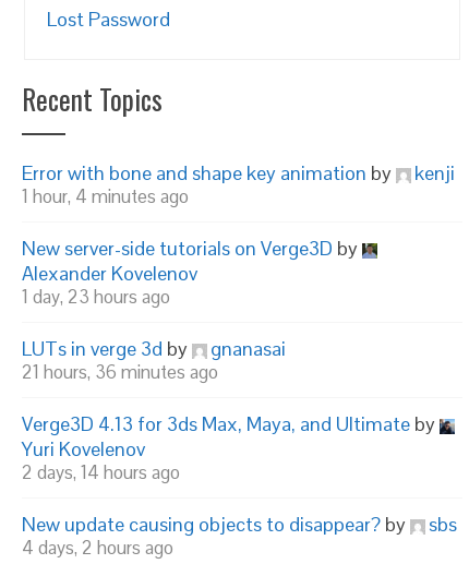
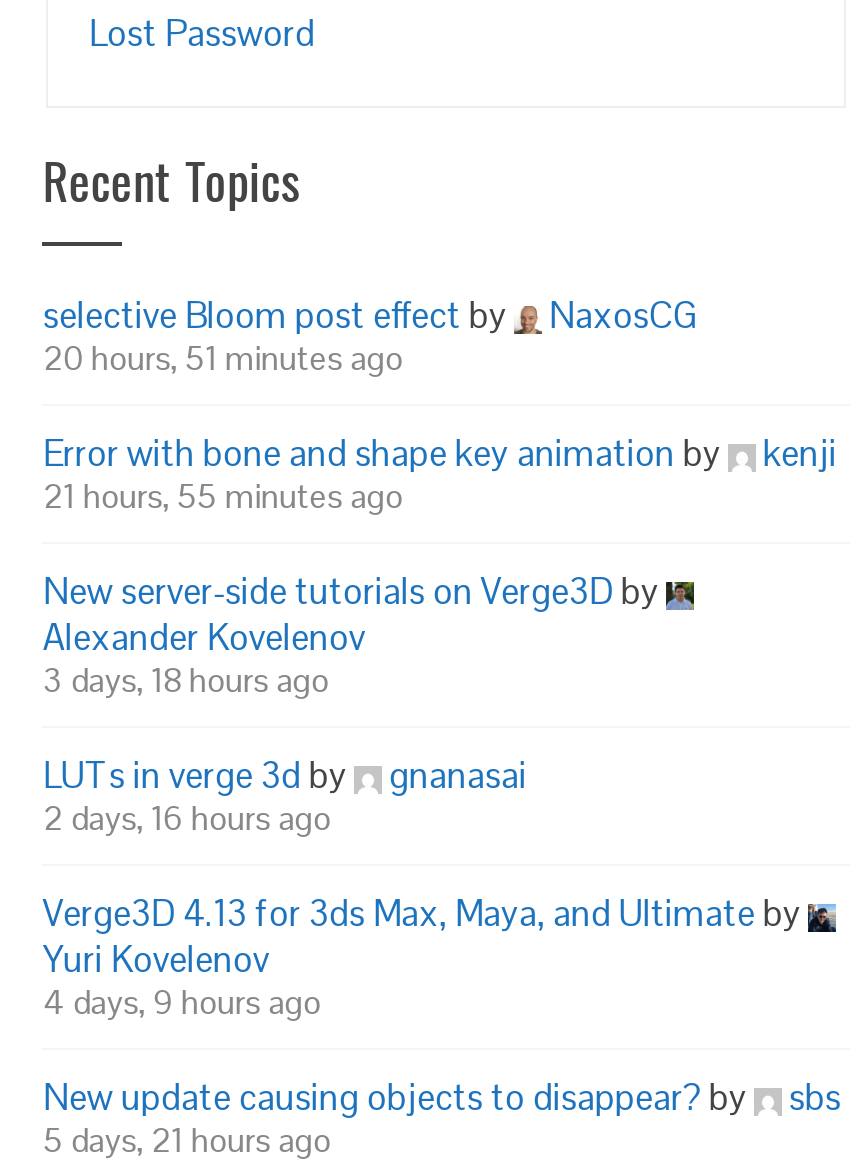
+ selective Bloom post effect by
+ NaxosCG
+ 20 hours, 51 minutes ago

- 1 hour, 4 minutes ago
+ 21 hours, 55 minutes ago

- 1 day, 23 hours ago
+ 3 days, 18 hours ago

- 21 hours, 36 minutes ago
+ 2 days, 16 hours ago

- 2 days, 14 hours ago
+ 4 days, 9 hours ago

- 4 days, 2 hours ago
+ 5 days, 21 hours ago
